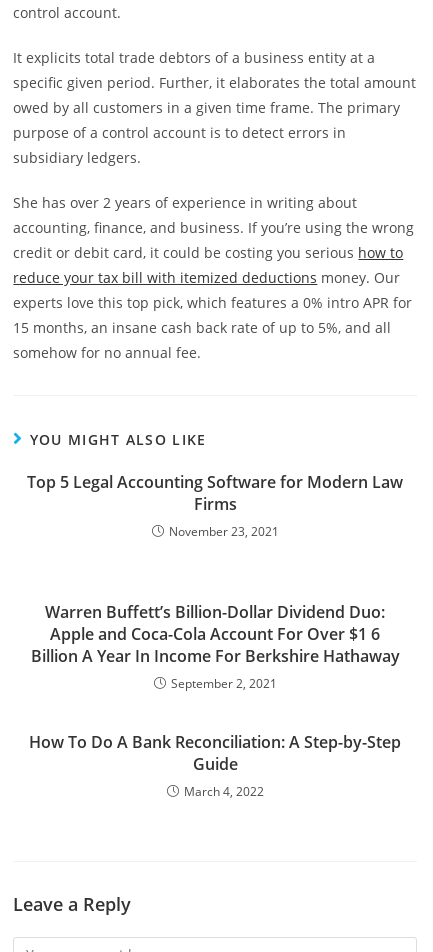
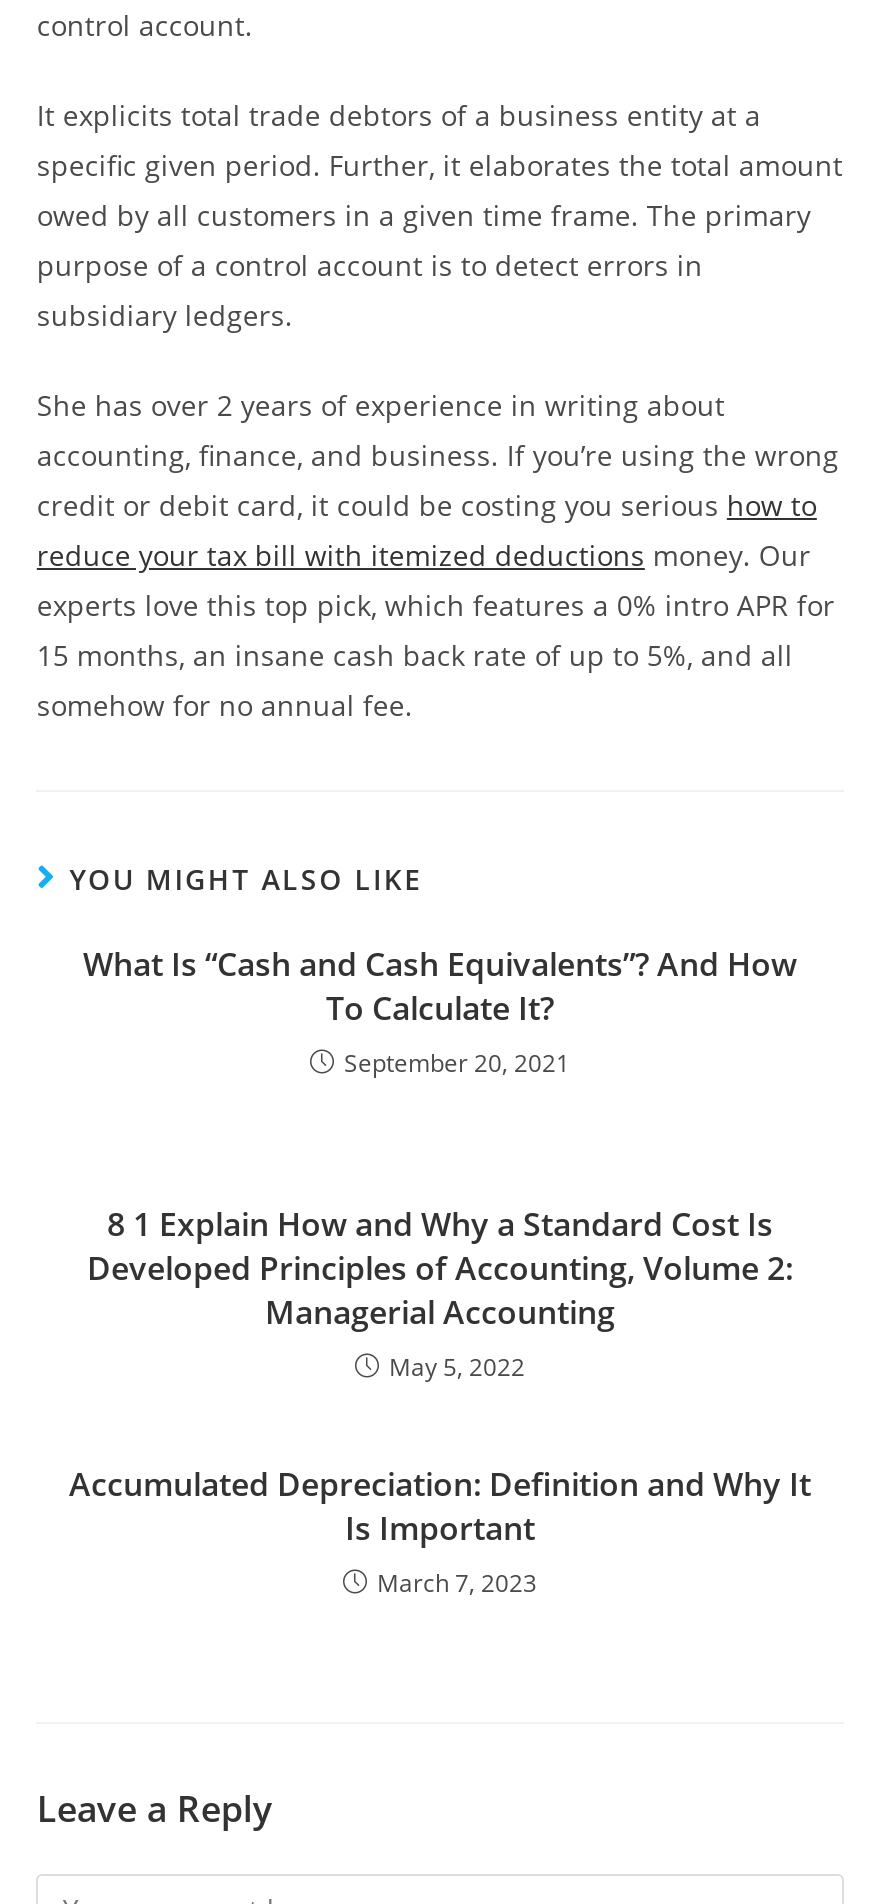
- Top 5 Legal Accounting Software for Modern Law
- Firms
- November 23, 2021
+ What Is “Cash and Cash Equivalents”? And How
+ To Calculate It?
+ September 20, 2021

- Warren Buffett’s Billion-Dollar Dividend Duo:
- Apple and Coca-Cola Account For Over $1 6
- Billion A Year In Income For Berkshire Hathaway
- September 2, 2021
+ 8 1 Explain How and Why a Standard Cost Is
+ Developed Principles of Accounting, Volume 2:
+ Managerial Accounting
+ May 5, 2022

- How To Do A Bank Reconciliation: A Step-by-Step
- Guide
- March 4, 2022
+ Accumulated Depreciation: Definition and Why It
+ Is Important
+ March 7, 2023
